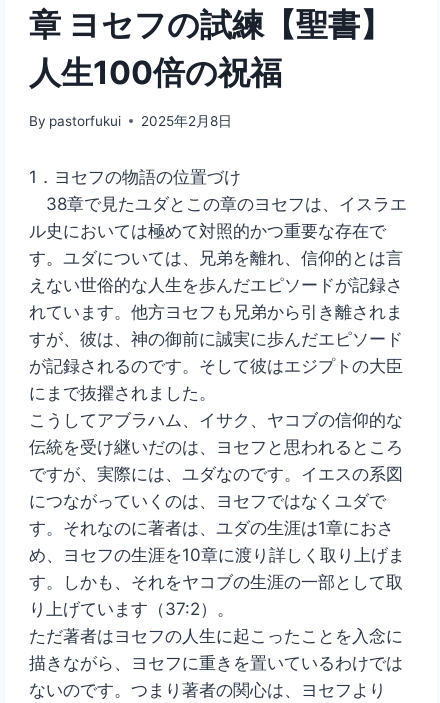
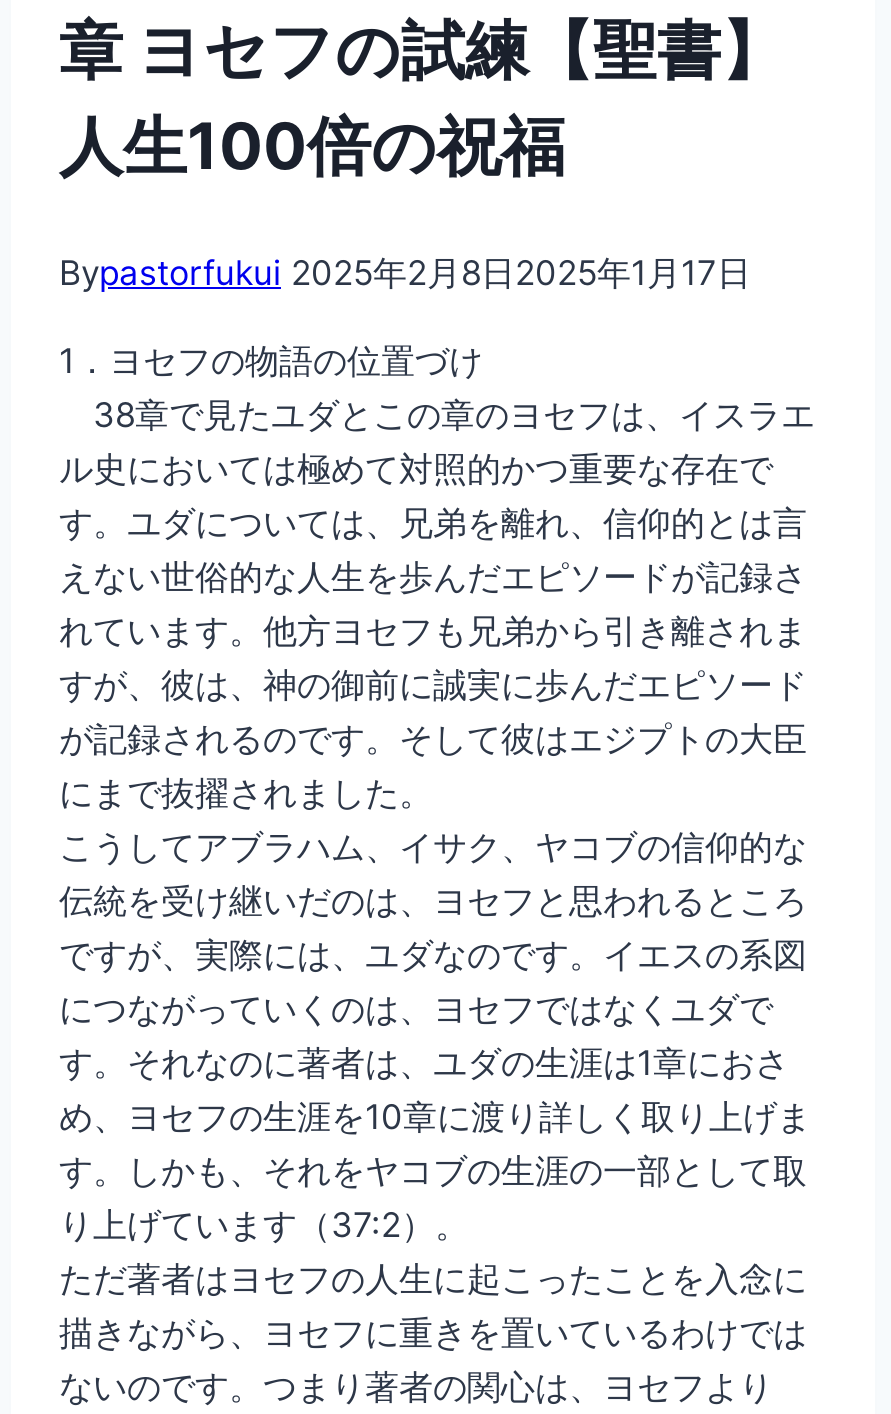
- By pastorfukui
- 2025年2月8日
+ Bypastorfukui 2025年2月8日2025年1月17日
